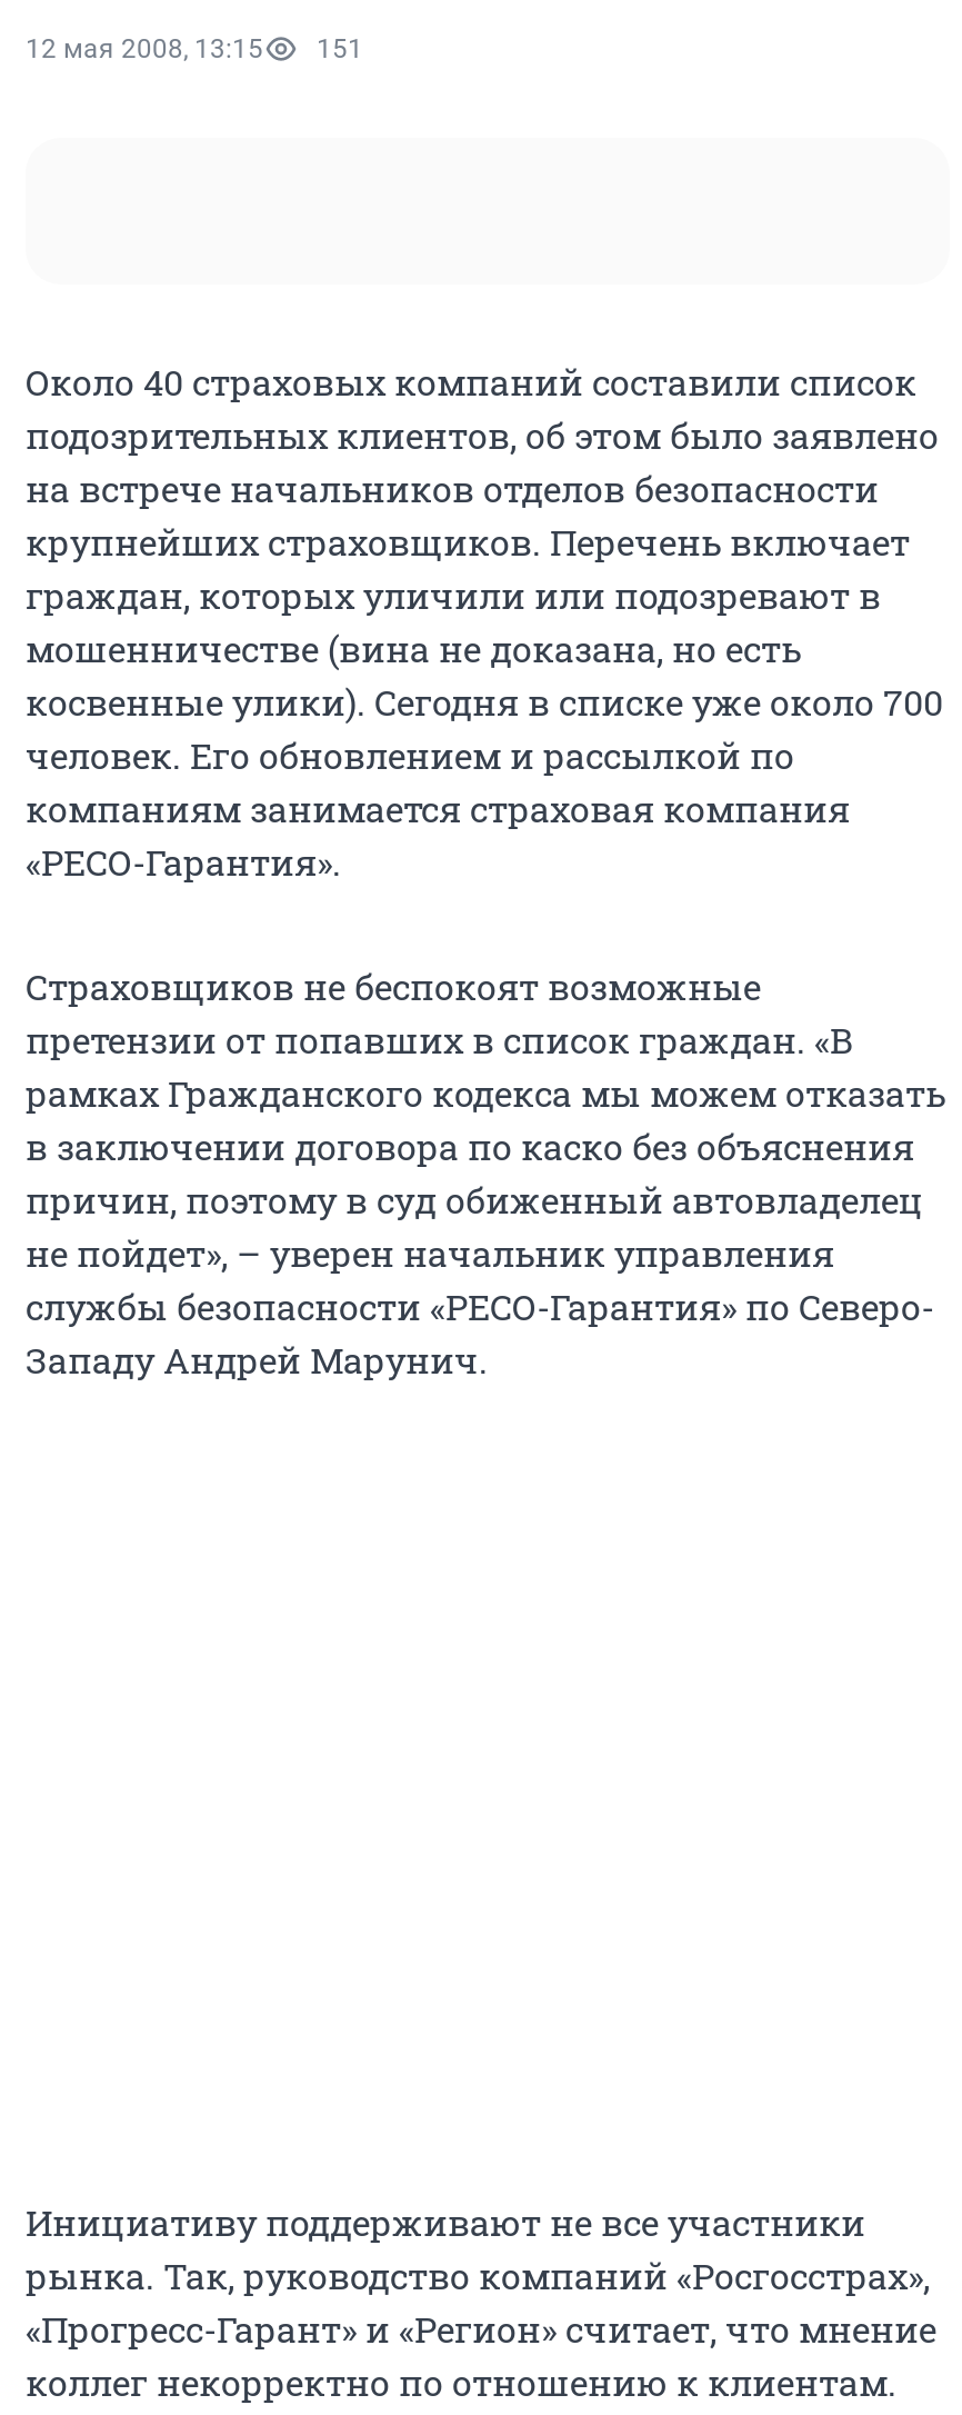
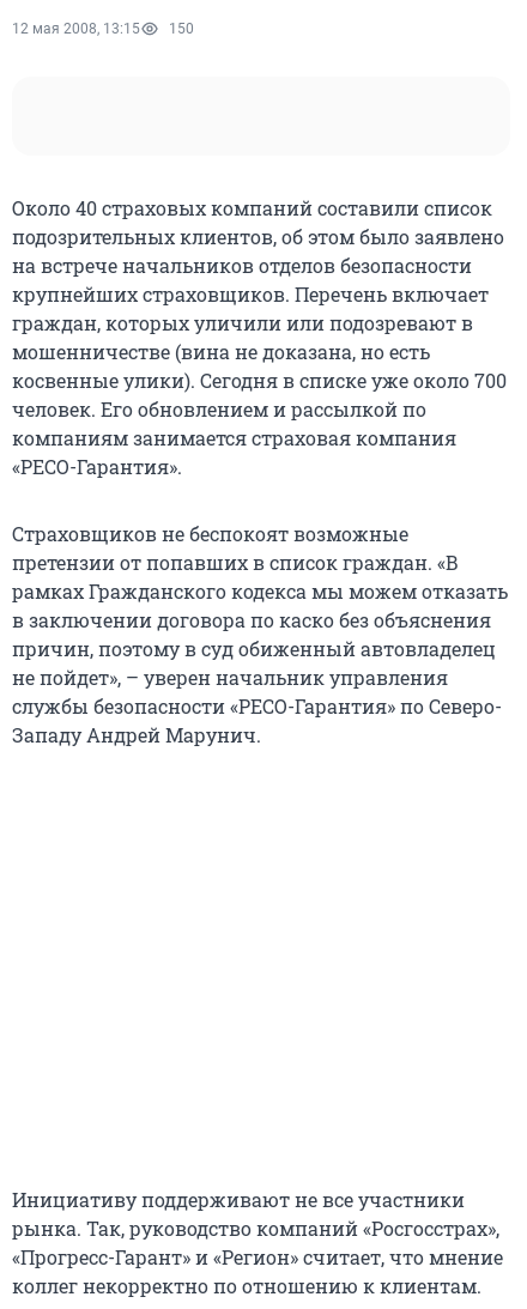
- 12 мая 2008, 13:15 151
+ 12 мая 2008, 13:15 150
